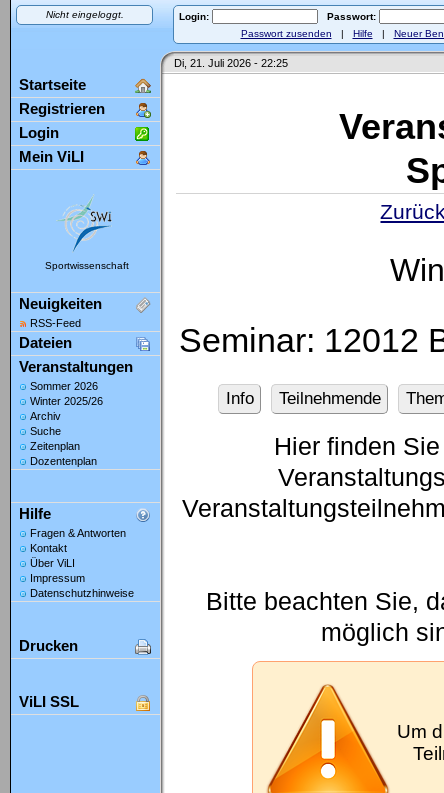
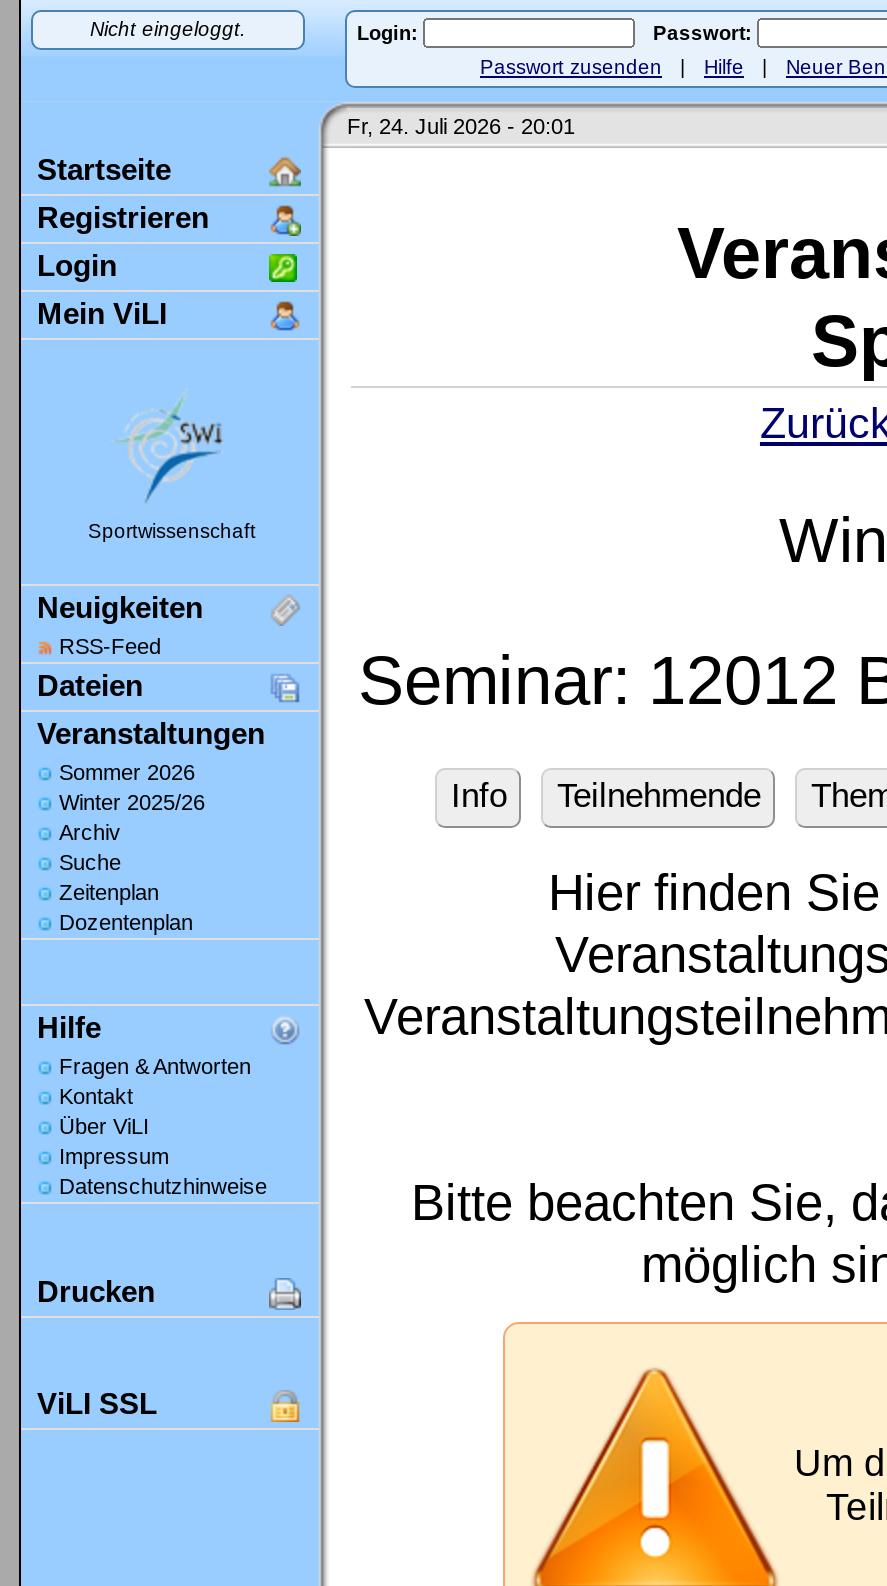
- Di, 21. Juli 2026 - 22:25
+ Fr, 24. Juli 2026 - 20:01
